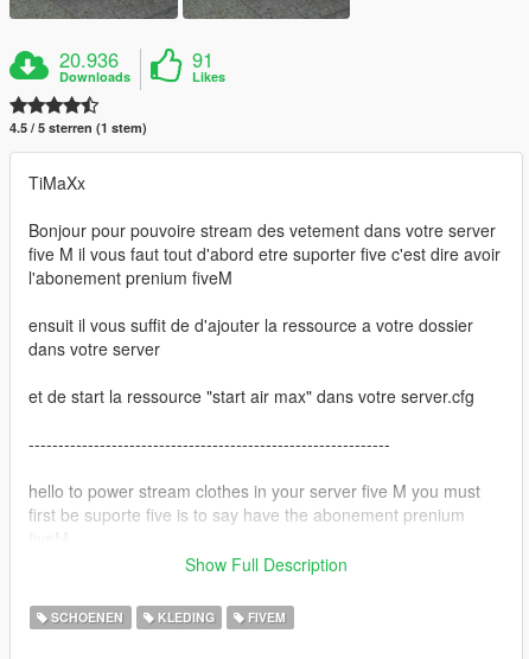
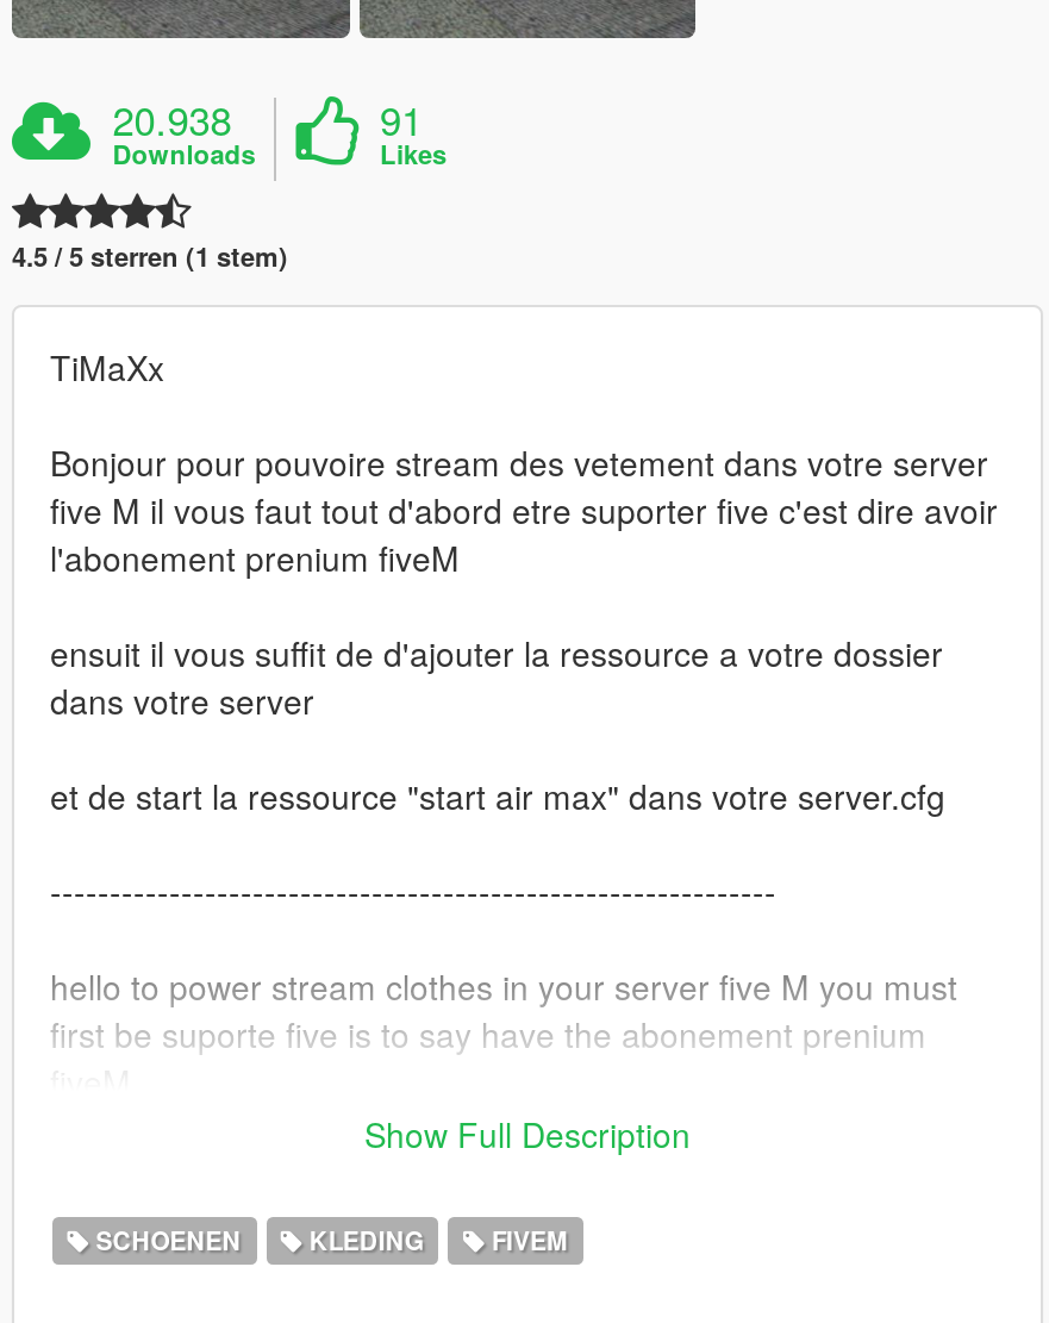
- 20.936
+ 20.938
